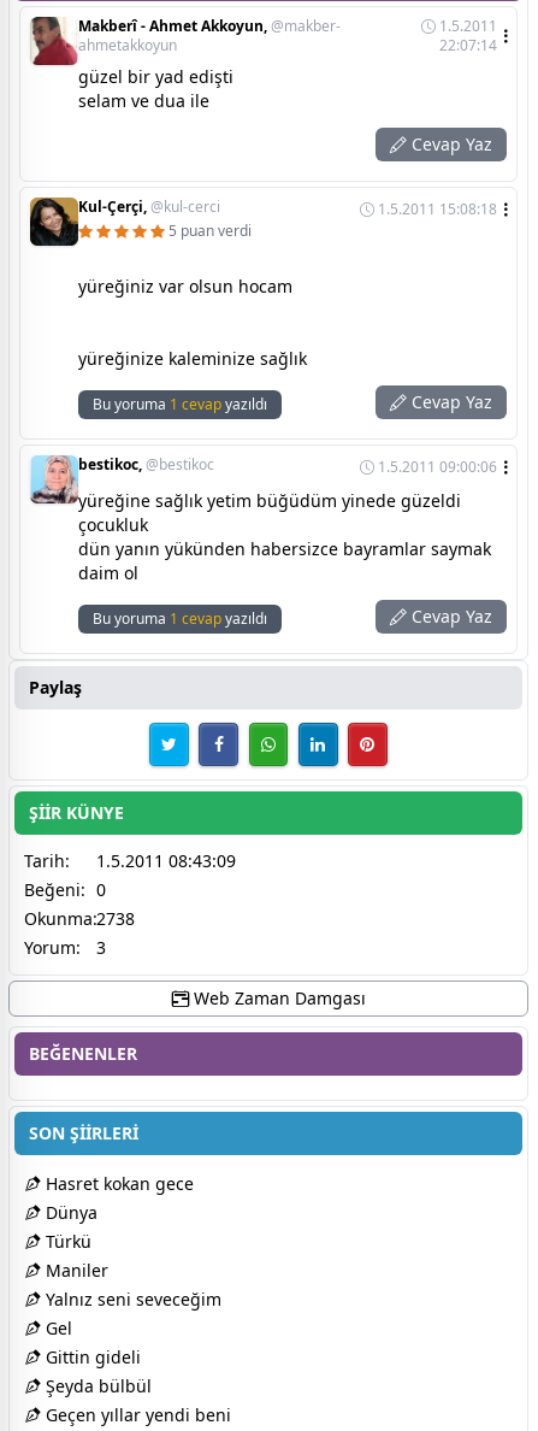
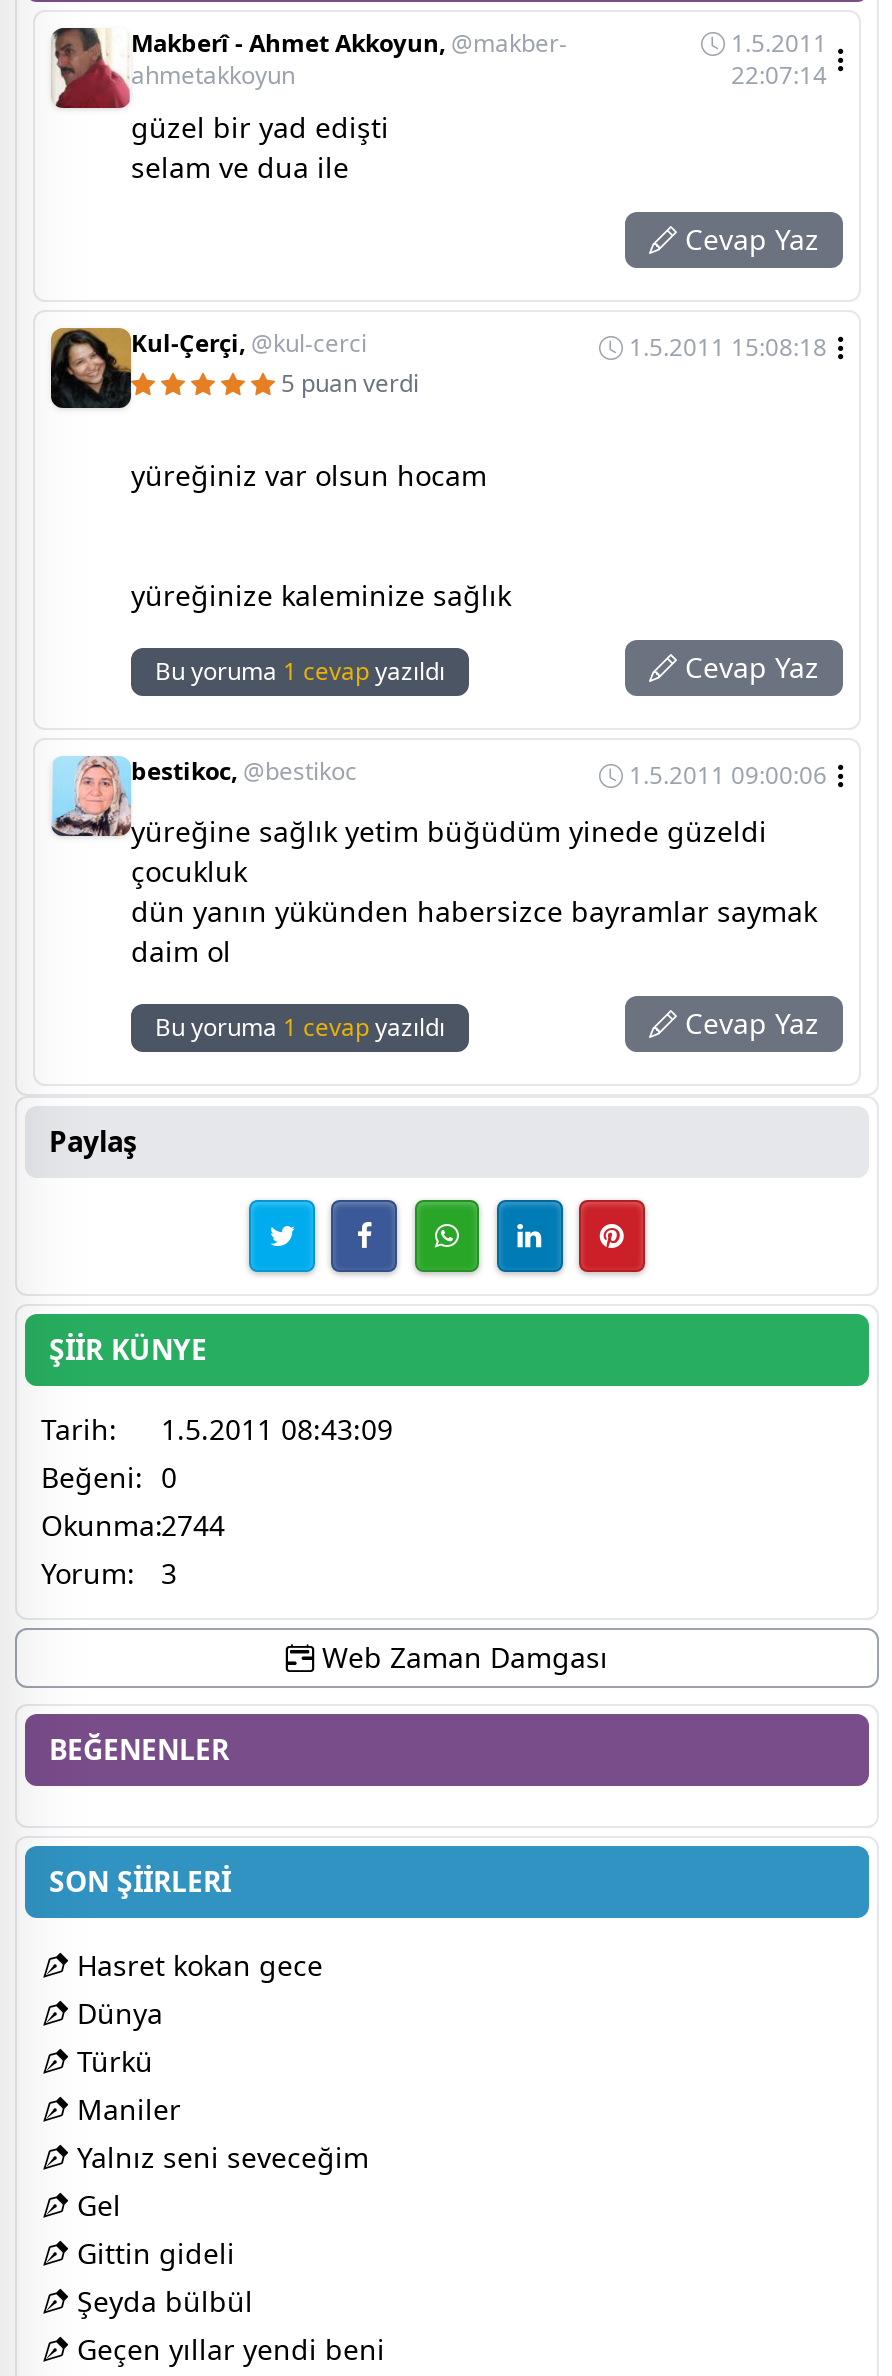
- Okunma:2738
+ Okunma:2744
